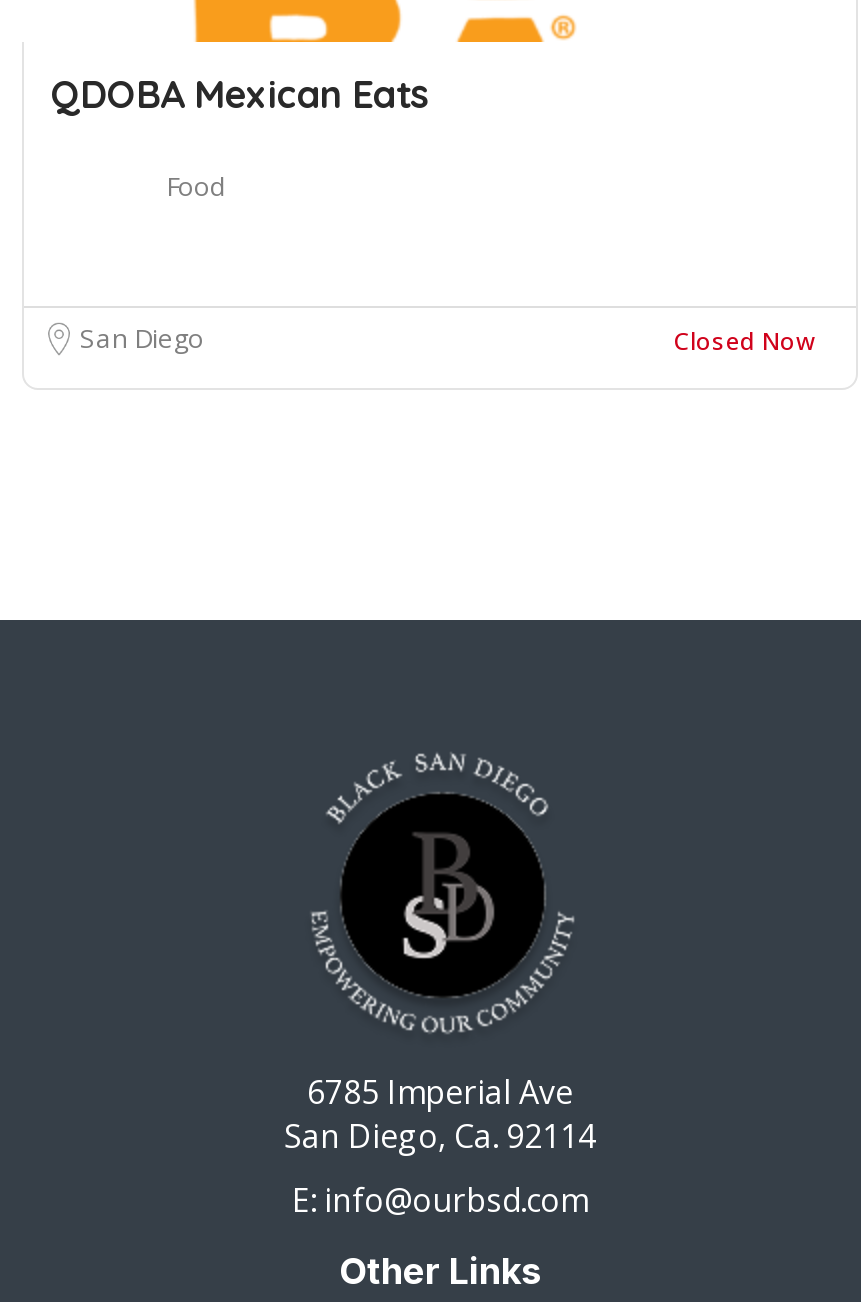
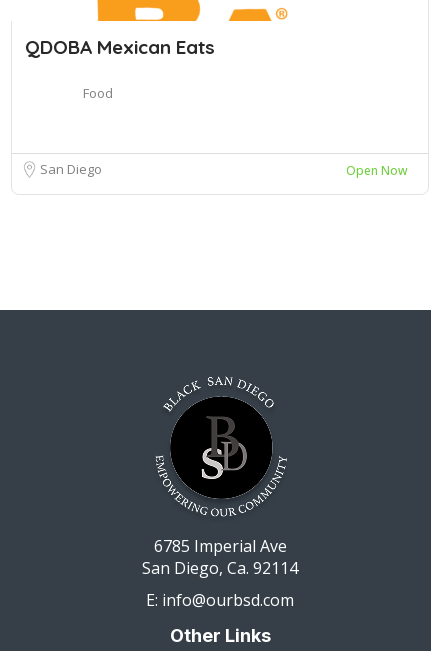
- Closed Now
+ Open Now
